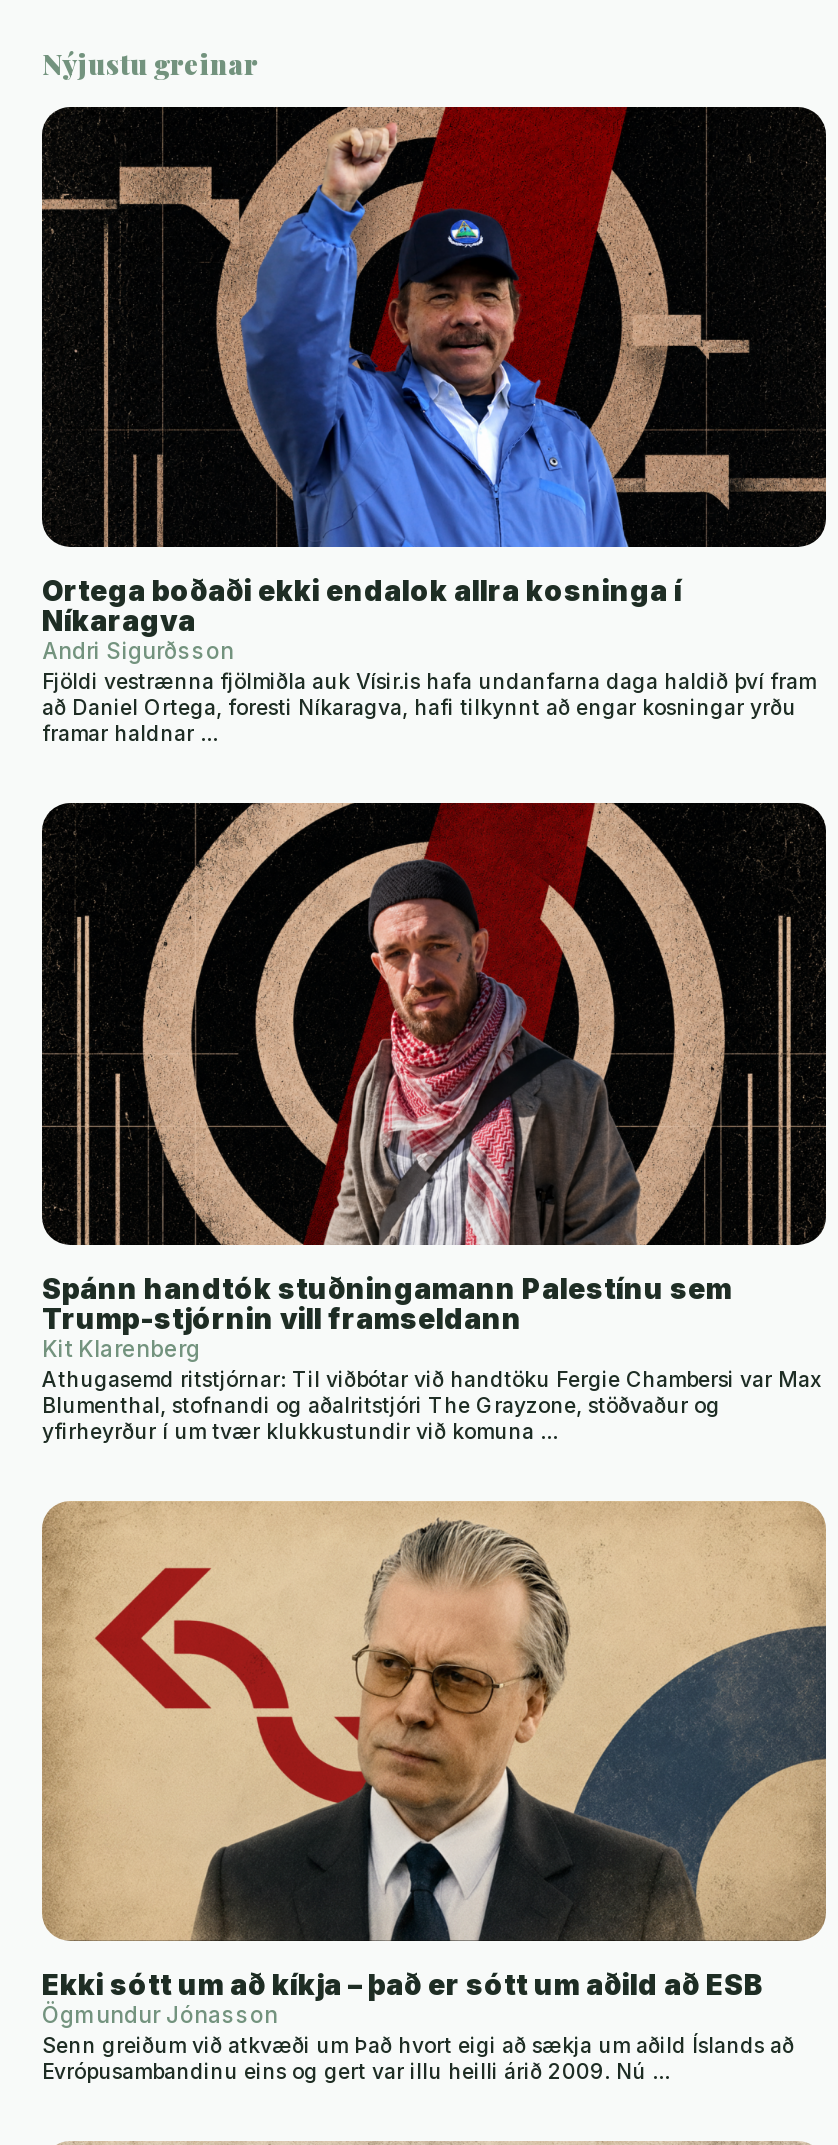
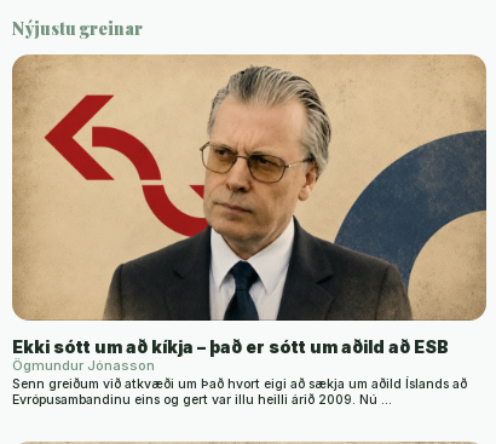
- [image]
- Ortega boðaði ekki endalok allra kosninga í
- Níkaragva
- Andri Sigurðsson
- Fjöldi vestrænna fjölmiðla auk Vísir.is hafa undanfarna daga haldið því fram
- að Daniel Ortega, foresti Níkaragva, hafi tilkynnt að engar kosningar yrðu
- framar haldnar …

- [image]
- Spánn handtók stuðningamann Palestínu sem
- Trump-stjórnin vill framseldann
- Kit Klarenberg
- Athugasemd ritstjórnar: Til viðbótar við handtöku Fergie Chambersi var Max
- Blumenthal, stofnandi og aðalritstjóri The Grayzone, stöðvaður og
- yfirheyrður í um tvær klukkustundir við komuna …
